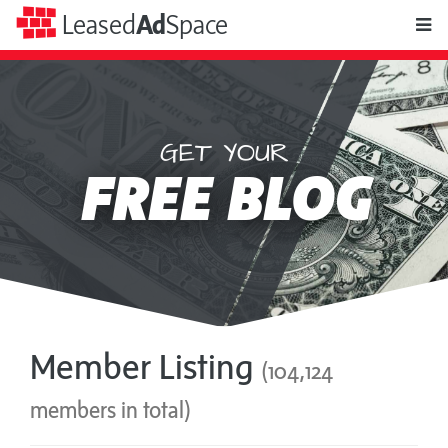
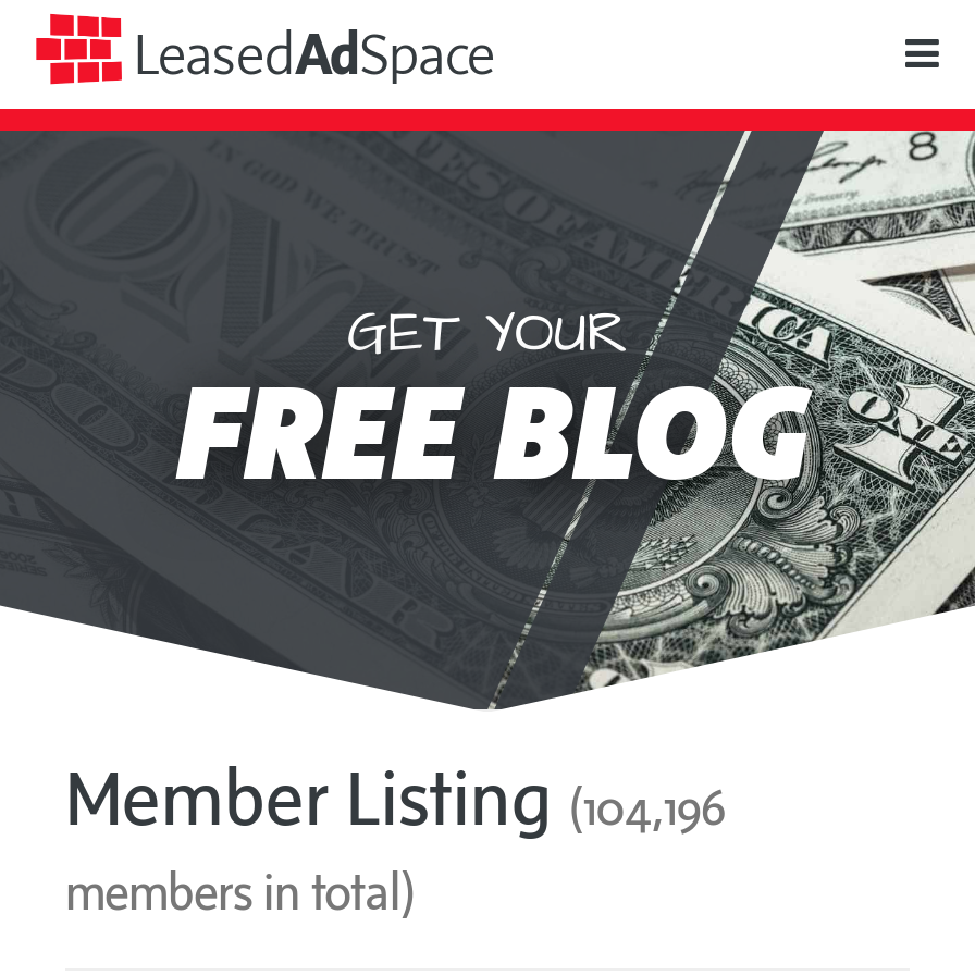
- Member Listing (104,124
+ Member Listing (104,196
